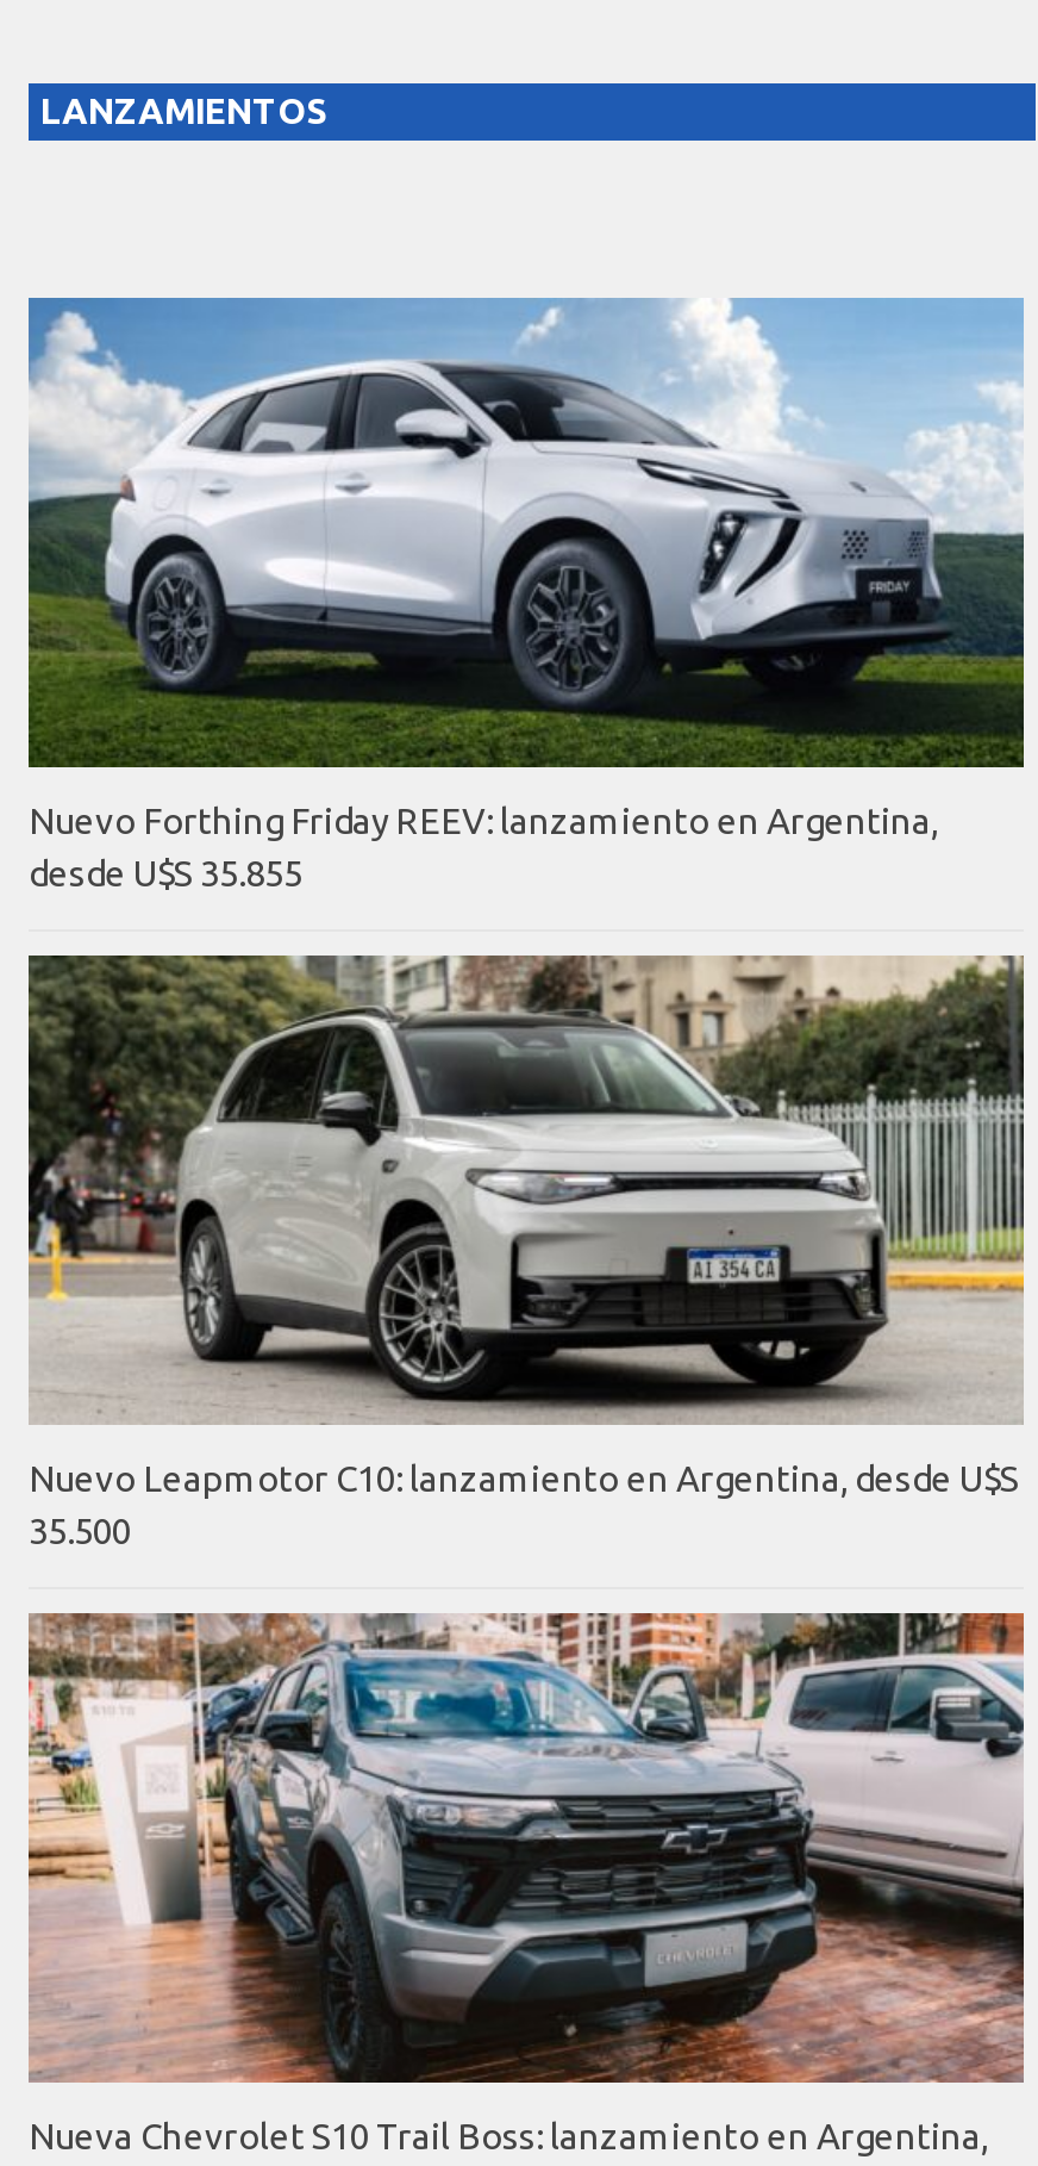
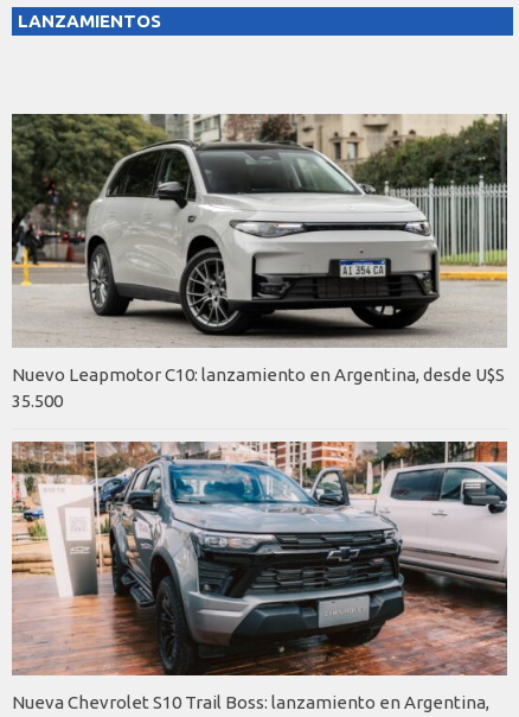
- [image]
- Nuevo Forthing Friday REEV: lanzamiento en Argentina,
- desde U$S 35.855
